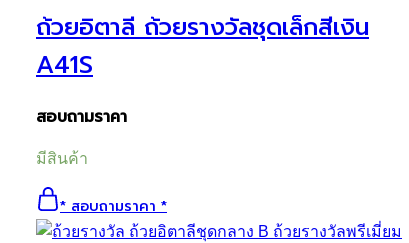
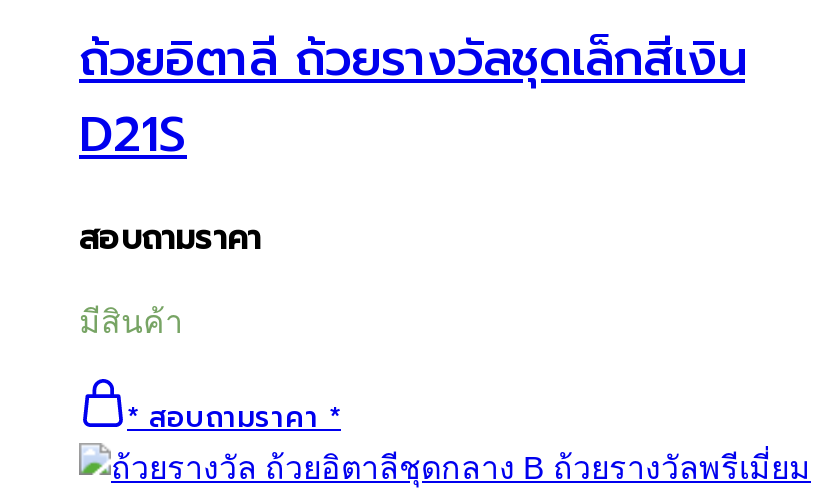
- A41S
+ D21S
